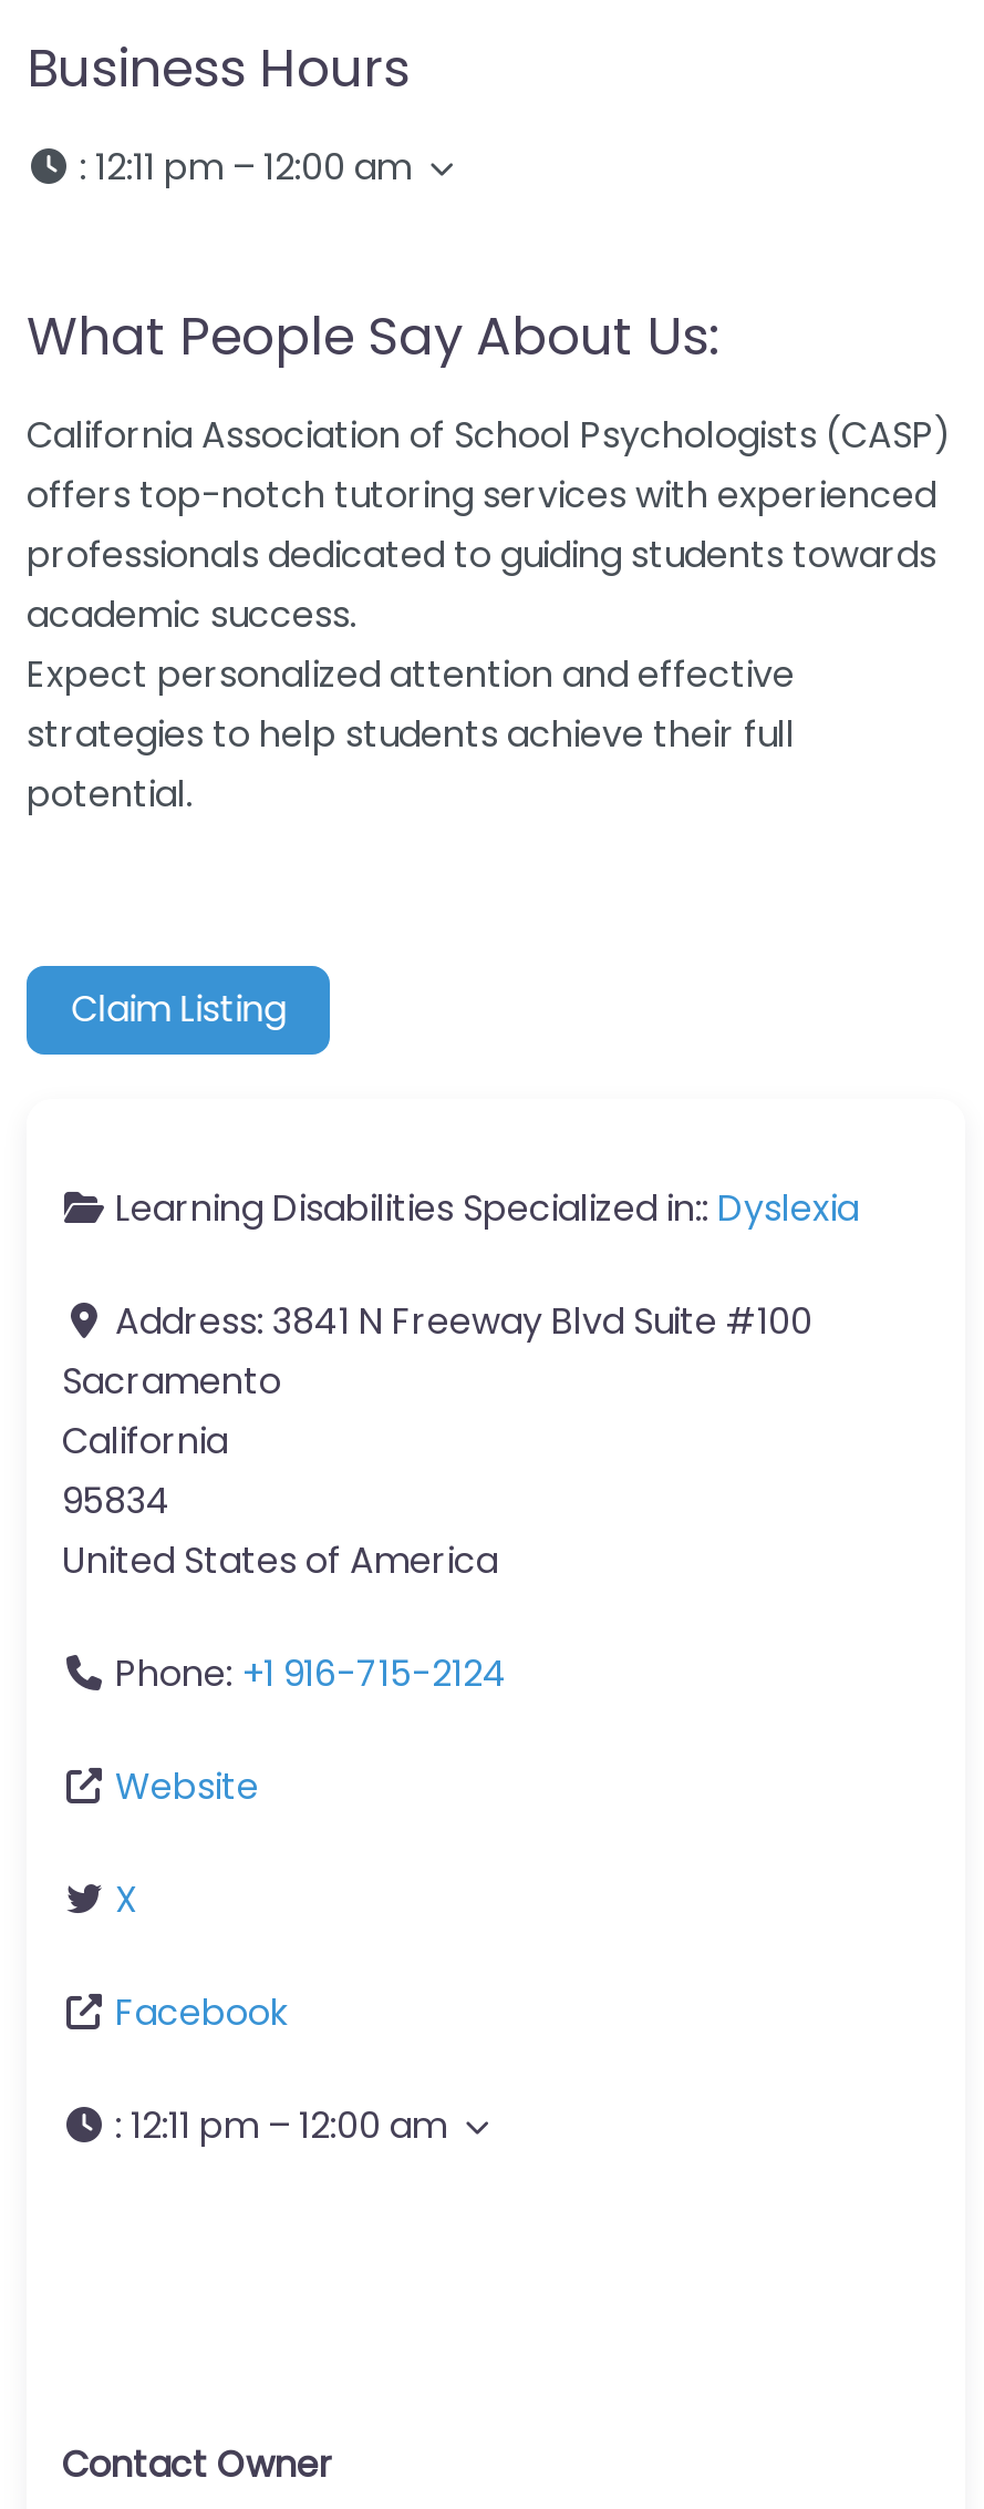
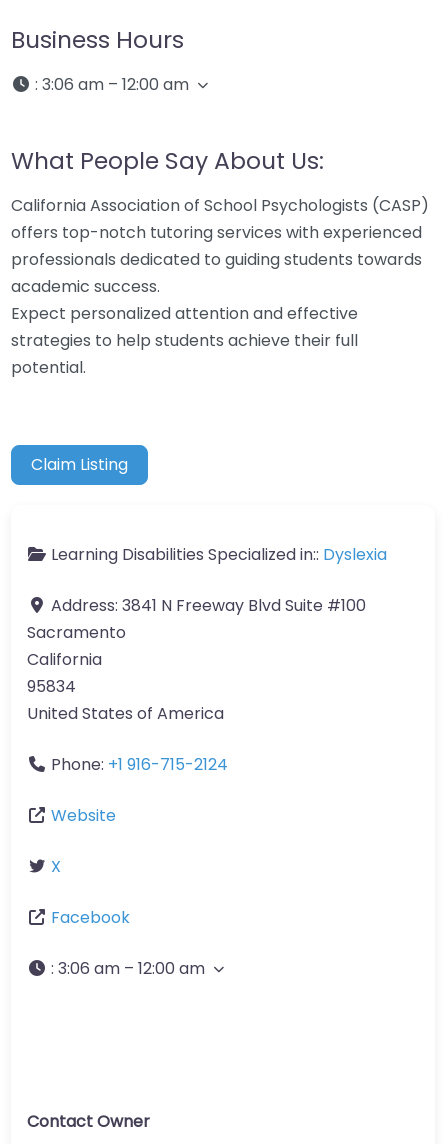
- : 12:11 pm – 12:00 am
+ : 3:06 am – 12:00 am

- : 12:11 pm – 12:00 am
+ : 3:06 am – 12:00 am
